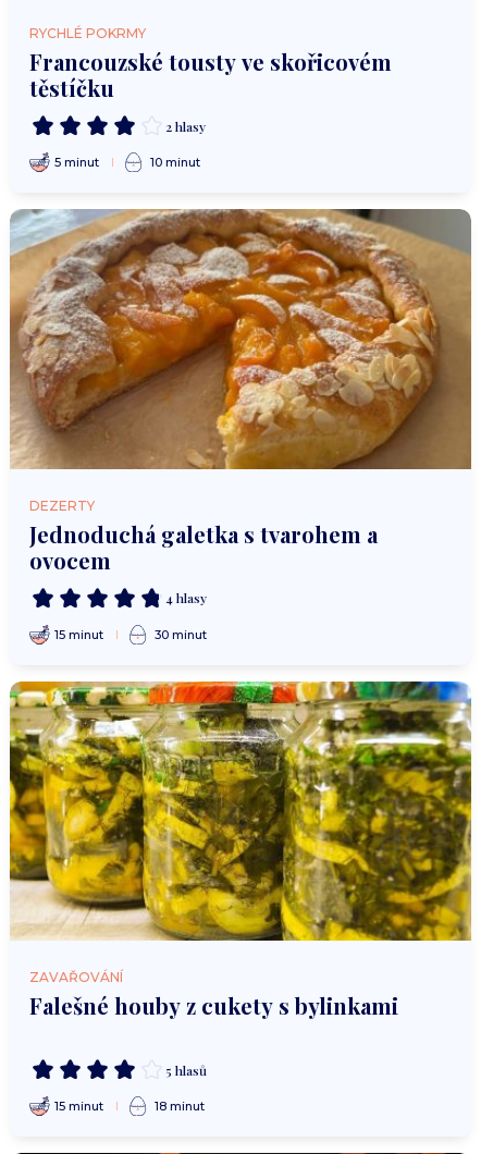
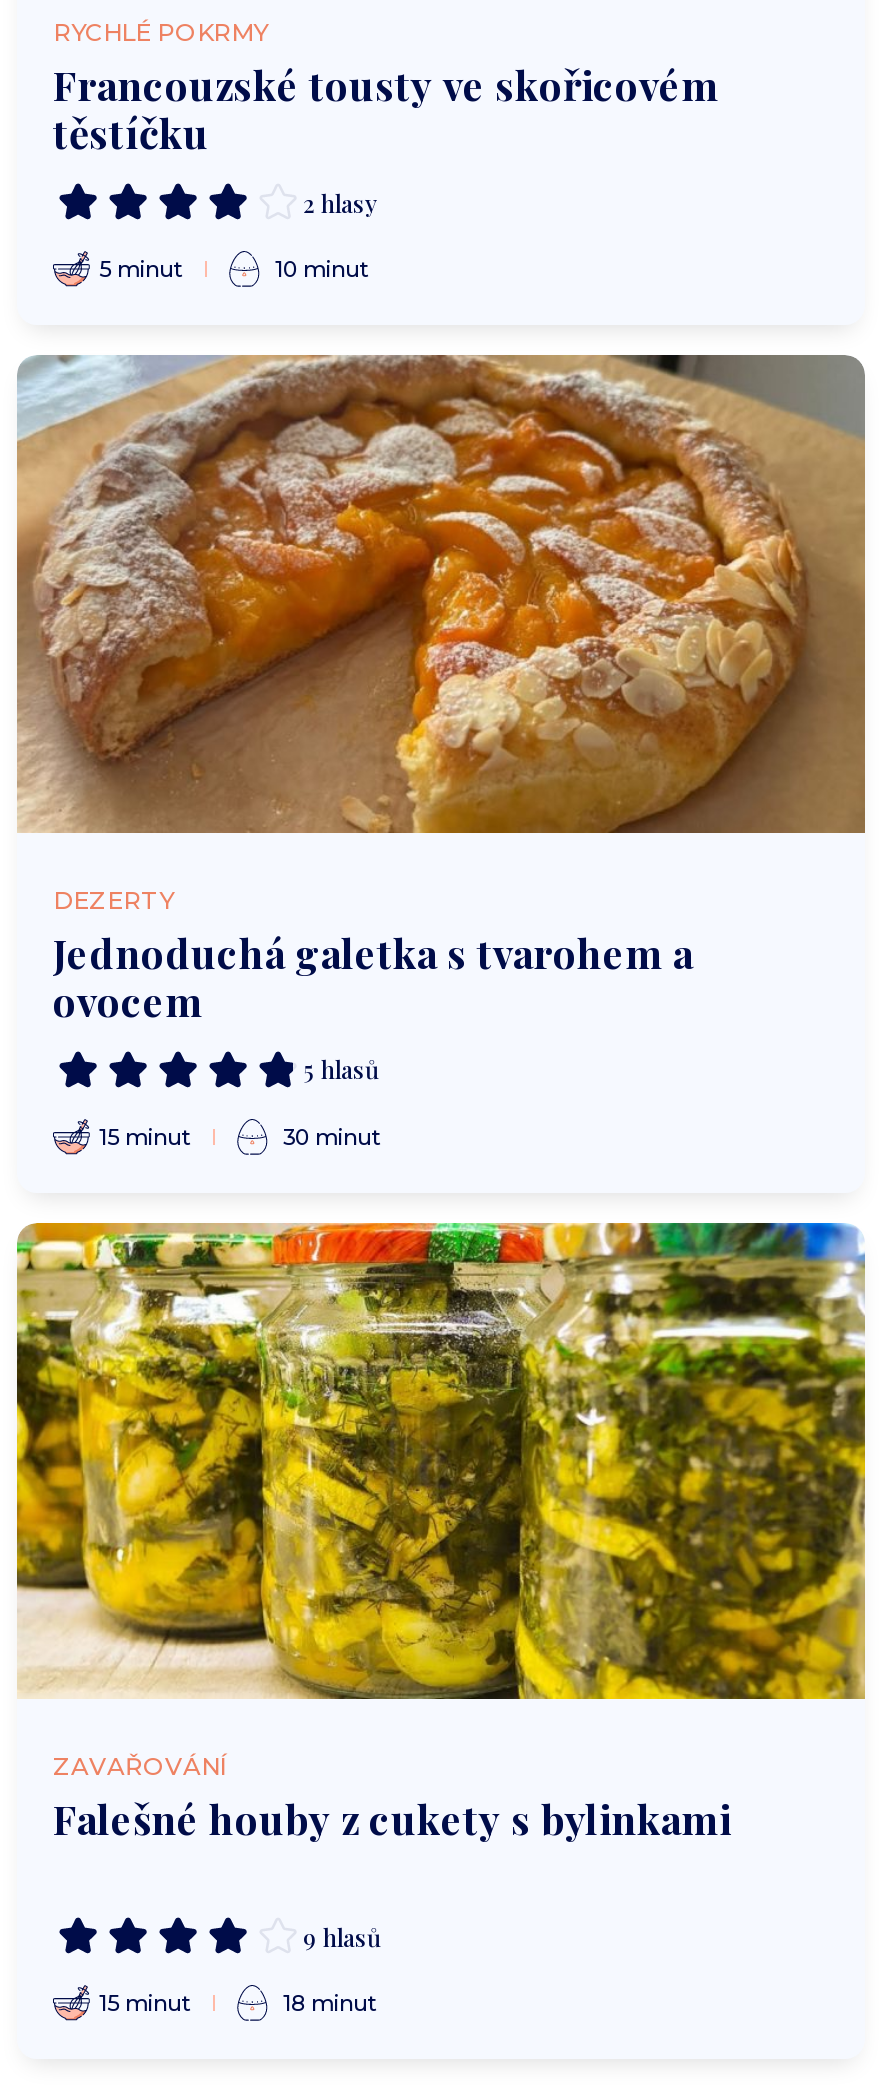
- 4 hlasy
+ 5 hlasů

- 5 hlasů
+ 9 hlasů
